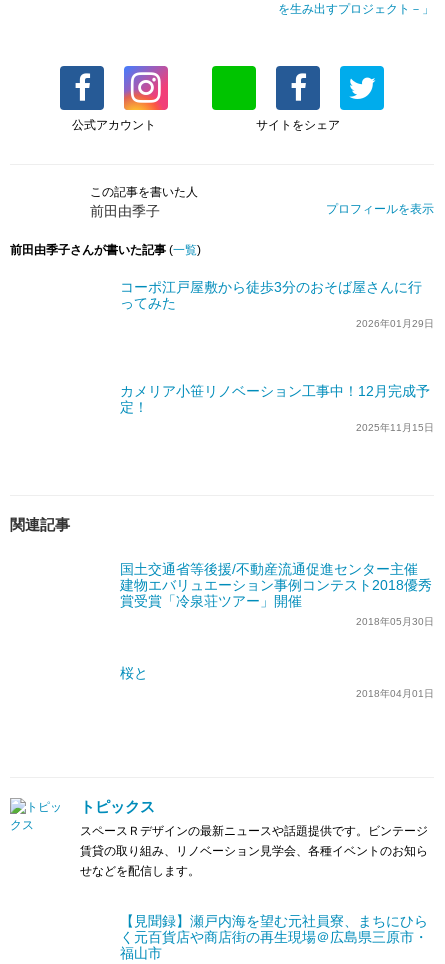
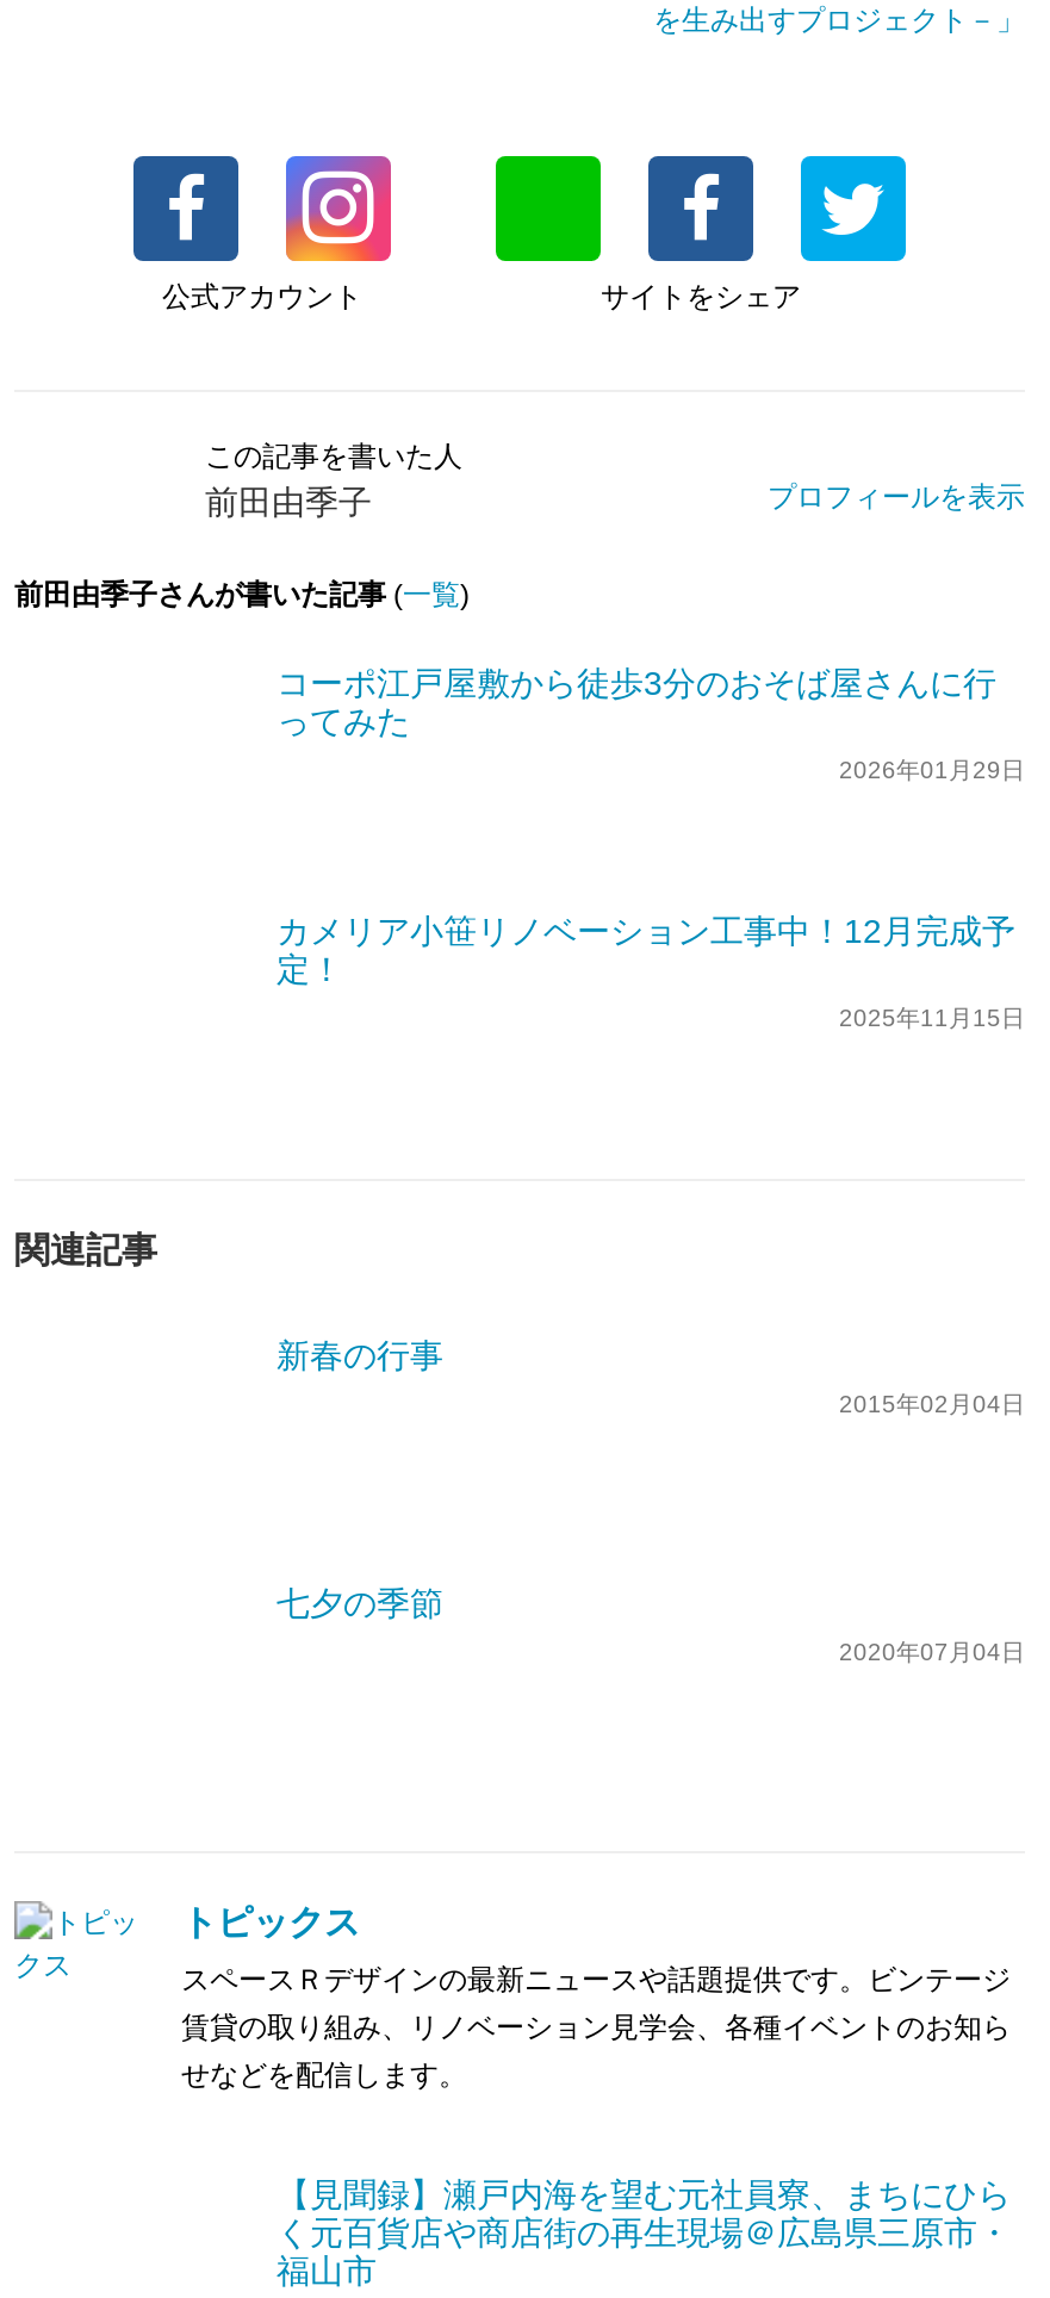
- 国土交通省等後援/不動産流通促進センター主催
- 建物エバリュエーション事例コンテスト2018優秀
- 賞受賞「冷泉荘ツアー」開催
- 2018年05月30日
+ 新春の行事
+ 2015年02月04日

- 桜と
- 2018年04月01日
+ 七夕の季節
+ 2020年07月04日
